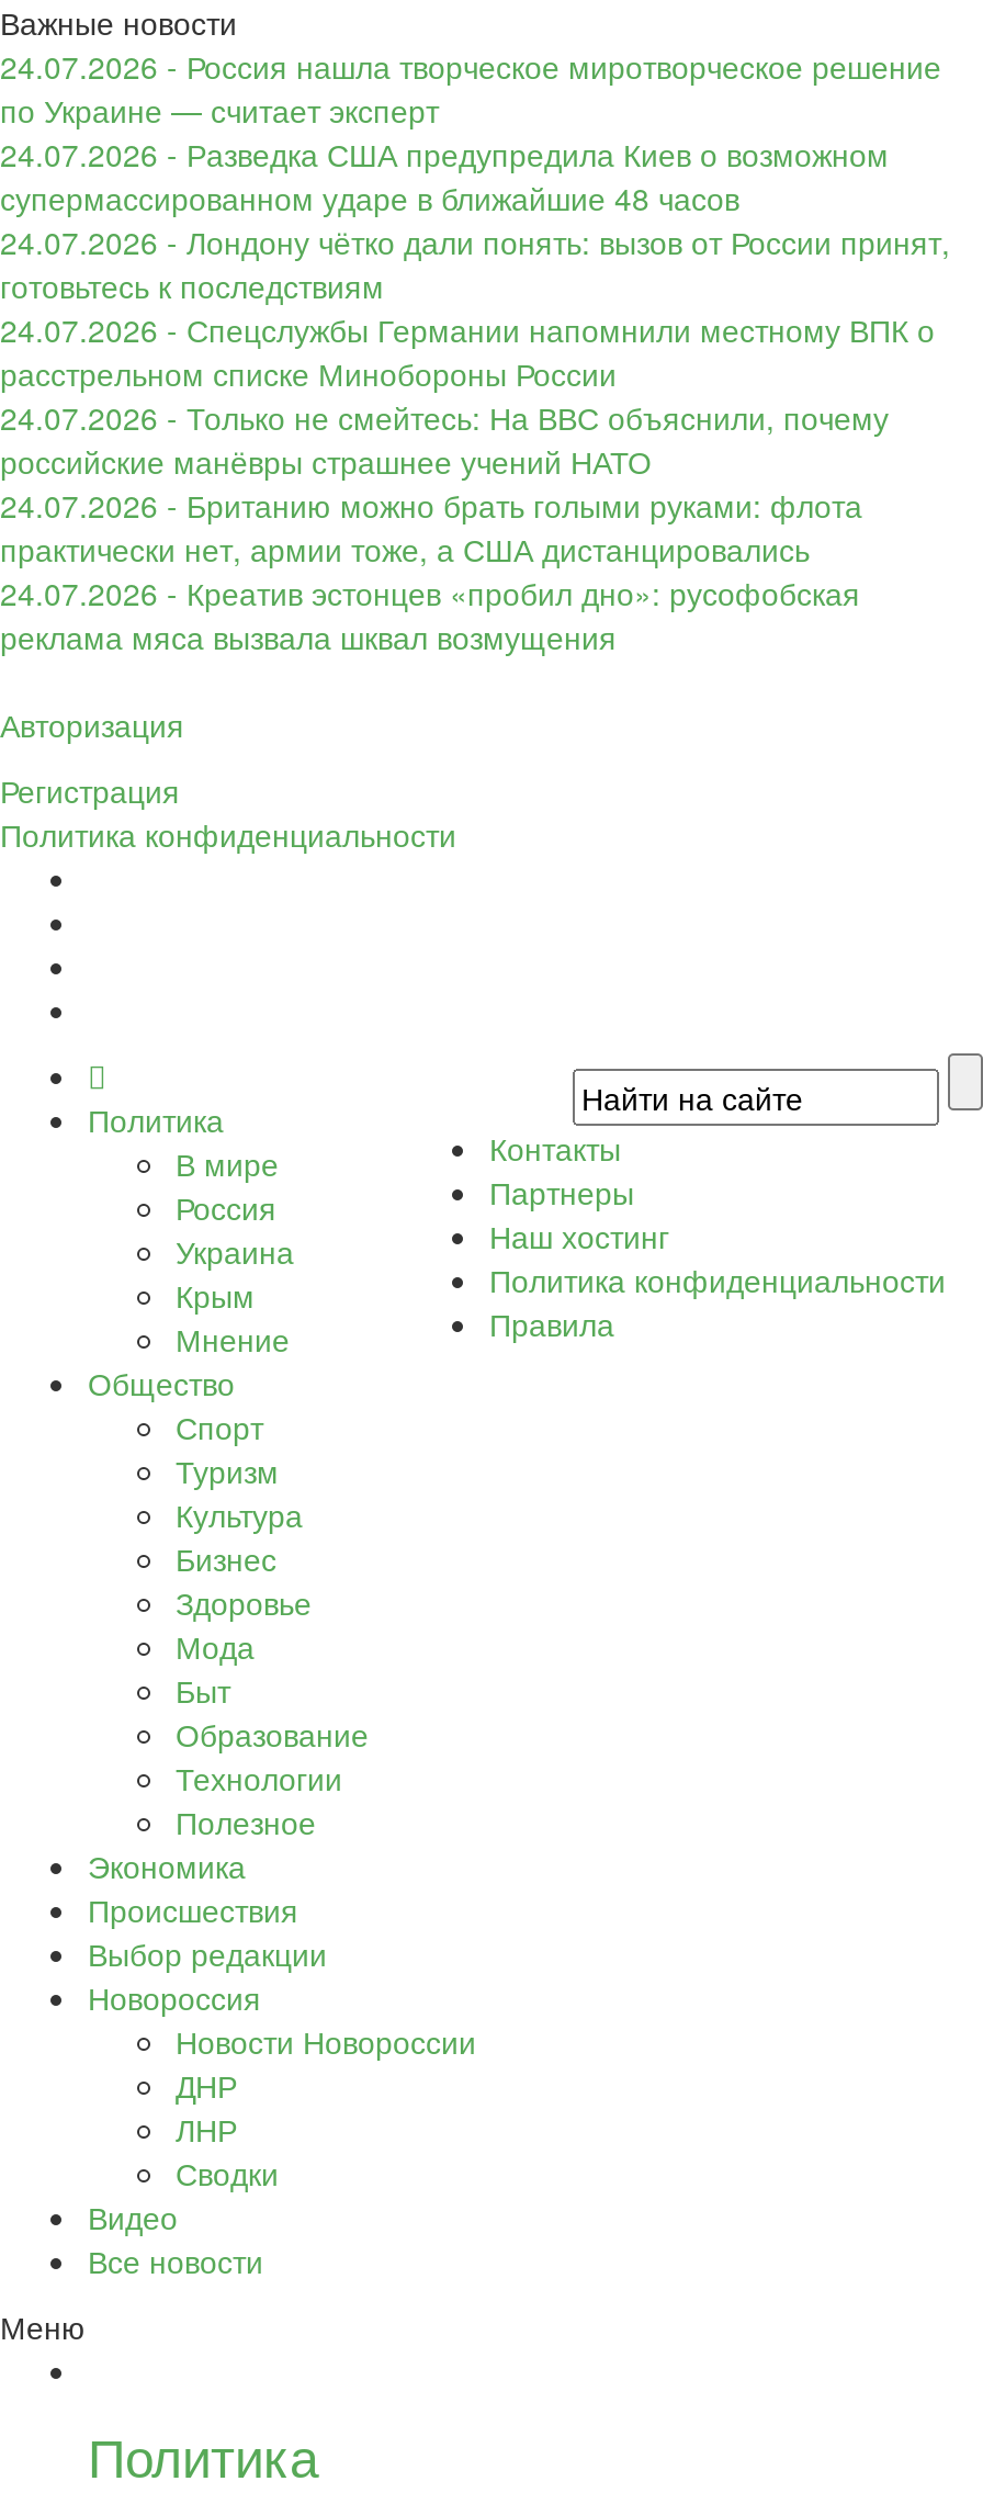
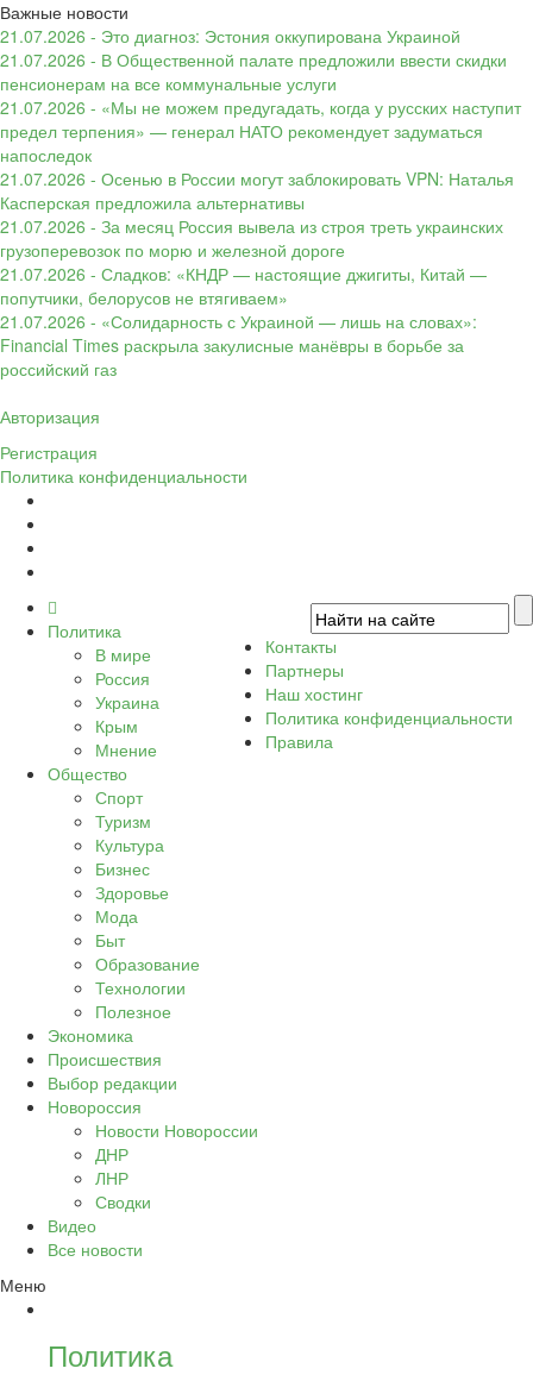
- 24.07.2026 - Россия нашла творческое миротворческое решение
- по Украине — считает эксперт
- 24.07.2026 - Разведка США предупредила Киев о возможном
- супермассированном ударе в ближайшие 48 часов
- 24.07.2026 - Лондону чётко дали понять: вызов от России принят,
- готовьтесь к последствиям
- 24.07.2026 - Спецслужбы Германии напомнили местному ВПК о
- расстрельном списке Минобороны России
- 24.07.2026 - Только не смейтесь: На ВВС объяснили, почему
- российские манёвры страшнее учений НАТО
- 24.07.2026 - Британию можно брать голыми руками: флота
- практически нет, армии тоже, а США дистанцировались
- 24.07.2026 - Креатив эстонцев «пробил дно»: русофобская
- реклама мяса вызвала шквал возмущения
+ 21.07.2026 - Это диагноз: Эстония оккупирована Украиной
+ 21.07.2026 - В Общественной палате предложили ввести скидки
+ пенсионерам на все коммунальные услуги
+ 21.07.2026 - «Мы не можем предугадать, когда у русских наступит
+ предел терпения» — генерал НАТО рекомендует задуматься
+ напоследок
+ 21.07.2026 - Осенью в России могут заблокировать VPN: Наталья
+ Касперская предложила альтернативы
+ 21.07.2026 - За месяц Россия вывела из строя треть украинских
+ грузоперевозок по морю и железной дороге
+ 21.07.2026 - Сладков: «КНДР — настоящие джигиты, Китай —
+ попутчики, белорусов не втягиваем»
+ 21.07.2026 - «Солидарность с Украиной — лишь на словах»:
+ Financial Times раскрыла закулисные манёвры в борьбе за
+ российский газ
